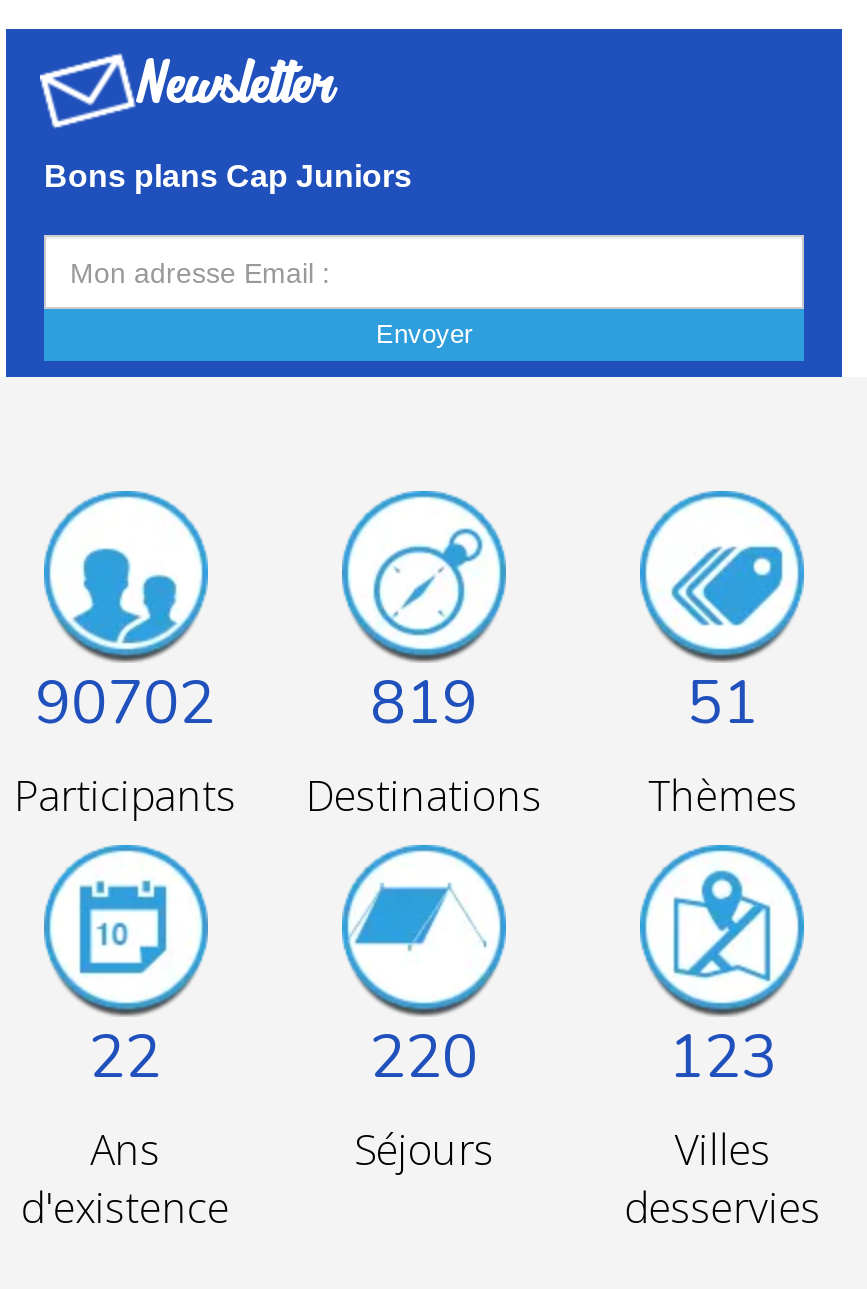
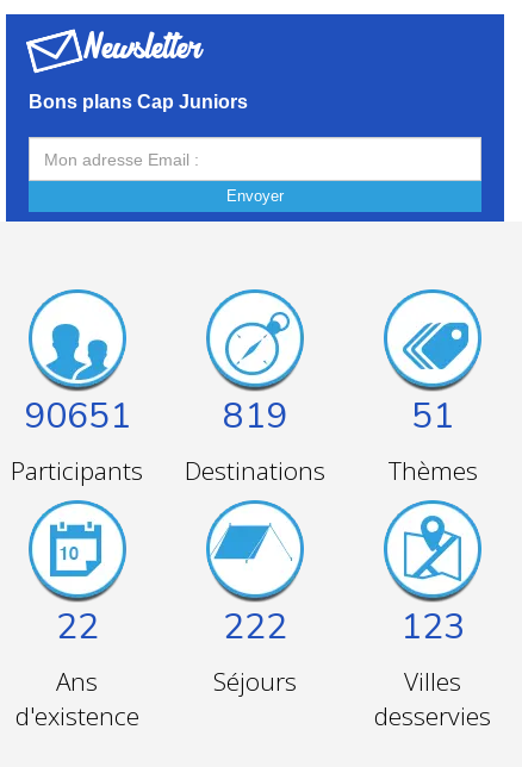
- 90702 819
+ 90651 819

- 220
+ 222
